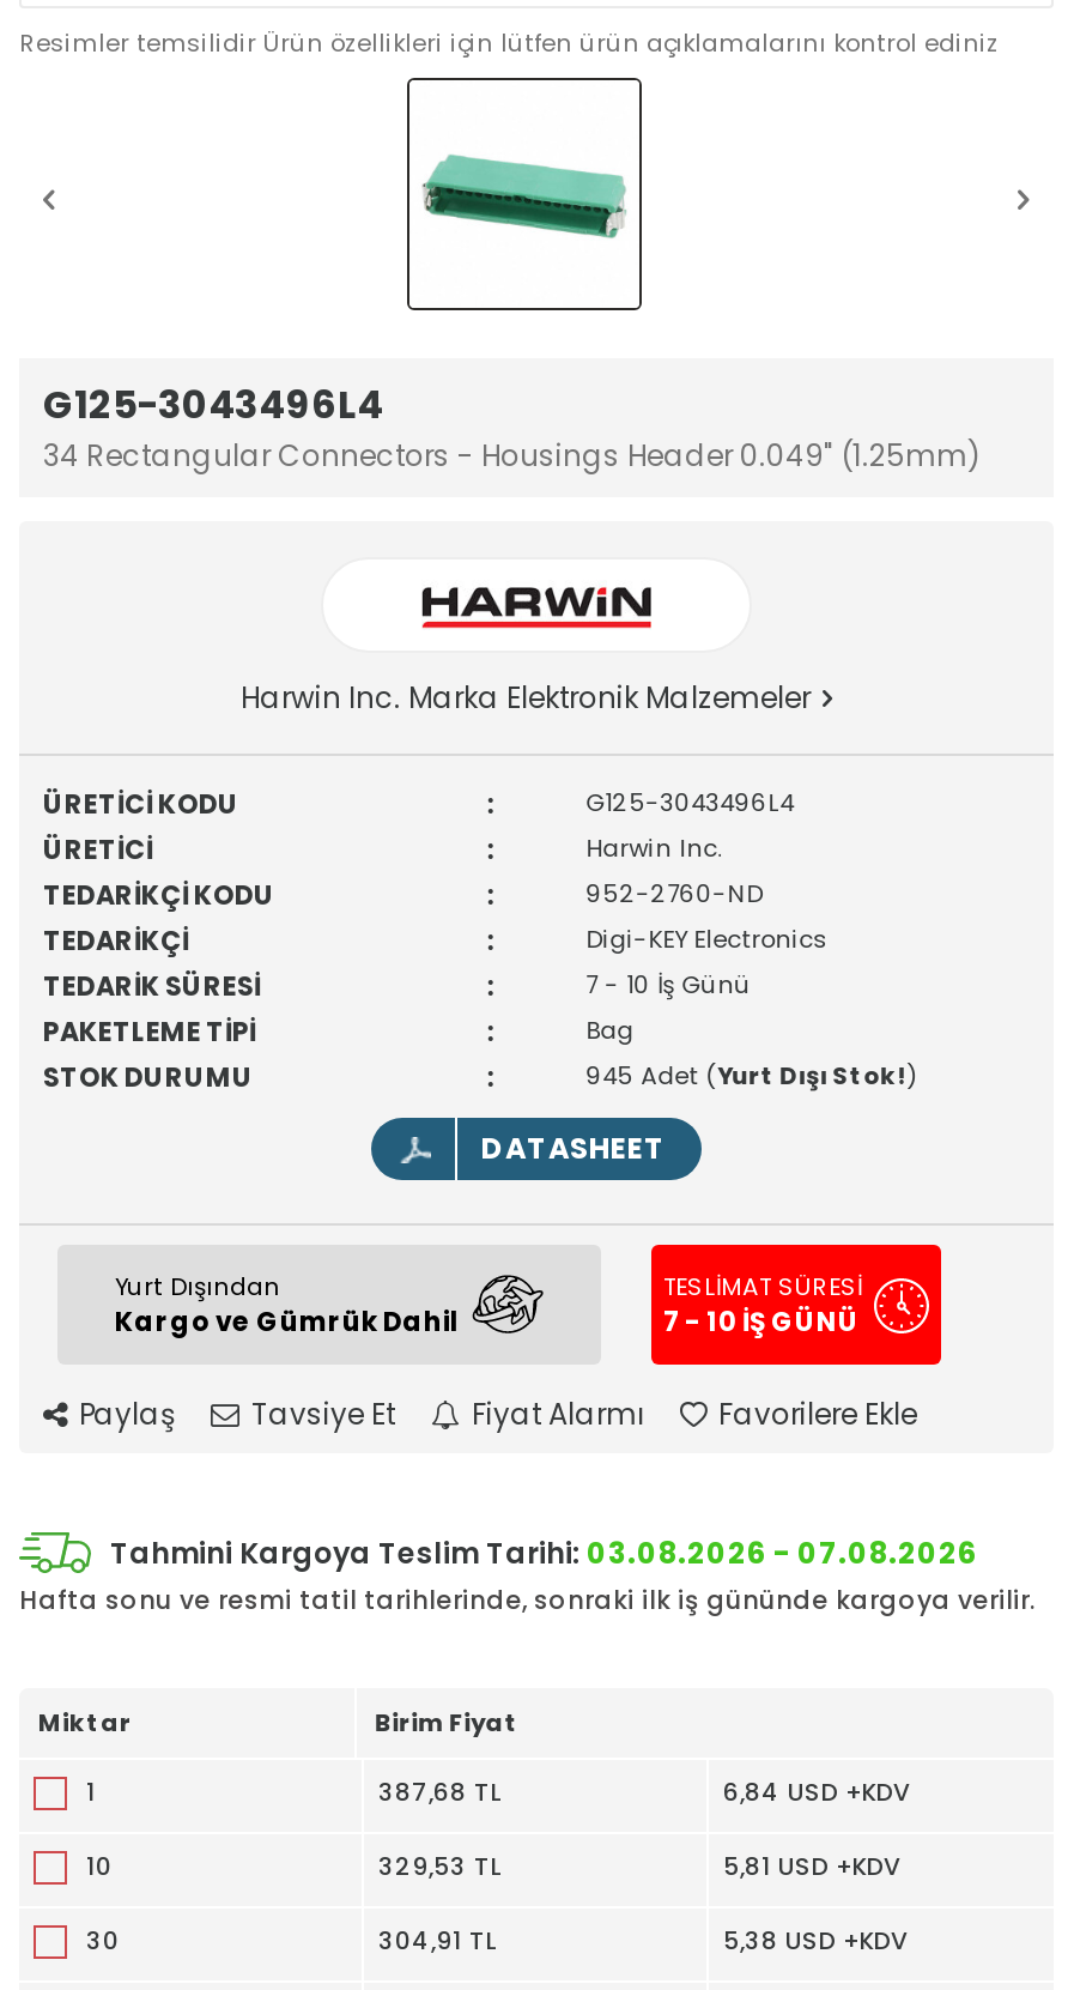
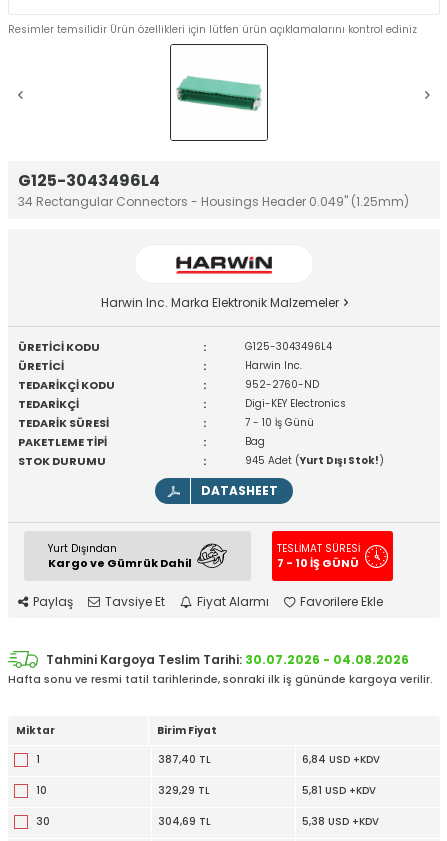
- Tahmini Kargoya Teslim Tarihi: 03.08.2026 - 07.08.2026
+ Tahmini Kargoya Teslim Tarihi: 30.07.2026 - 04.08.2026

- 387,68 TL
+ 387,40 TL

- 329,53 TL
+ 329,29 TL

- 304,91 TL
+ 304,69 TL
